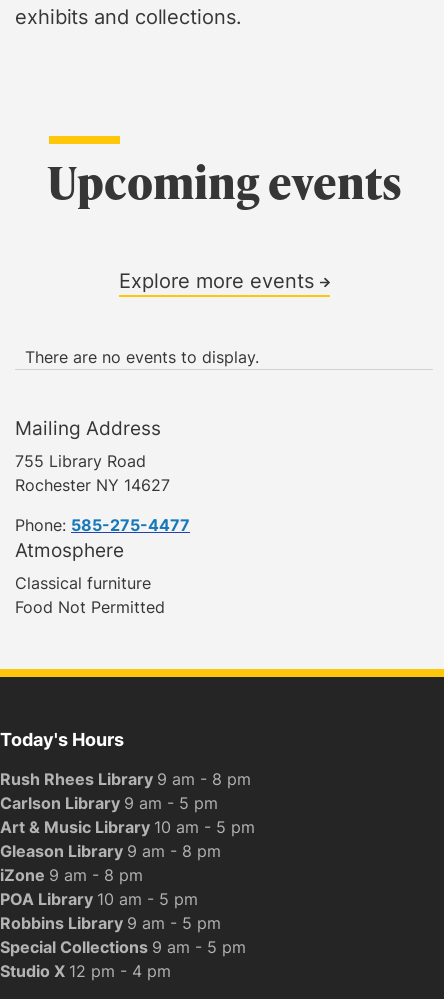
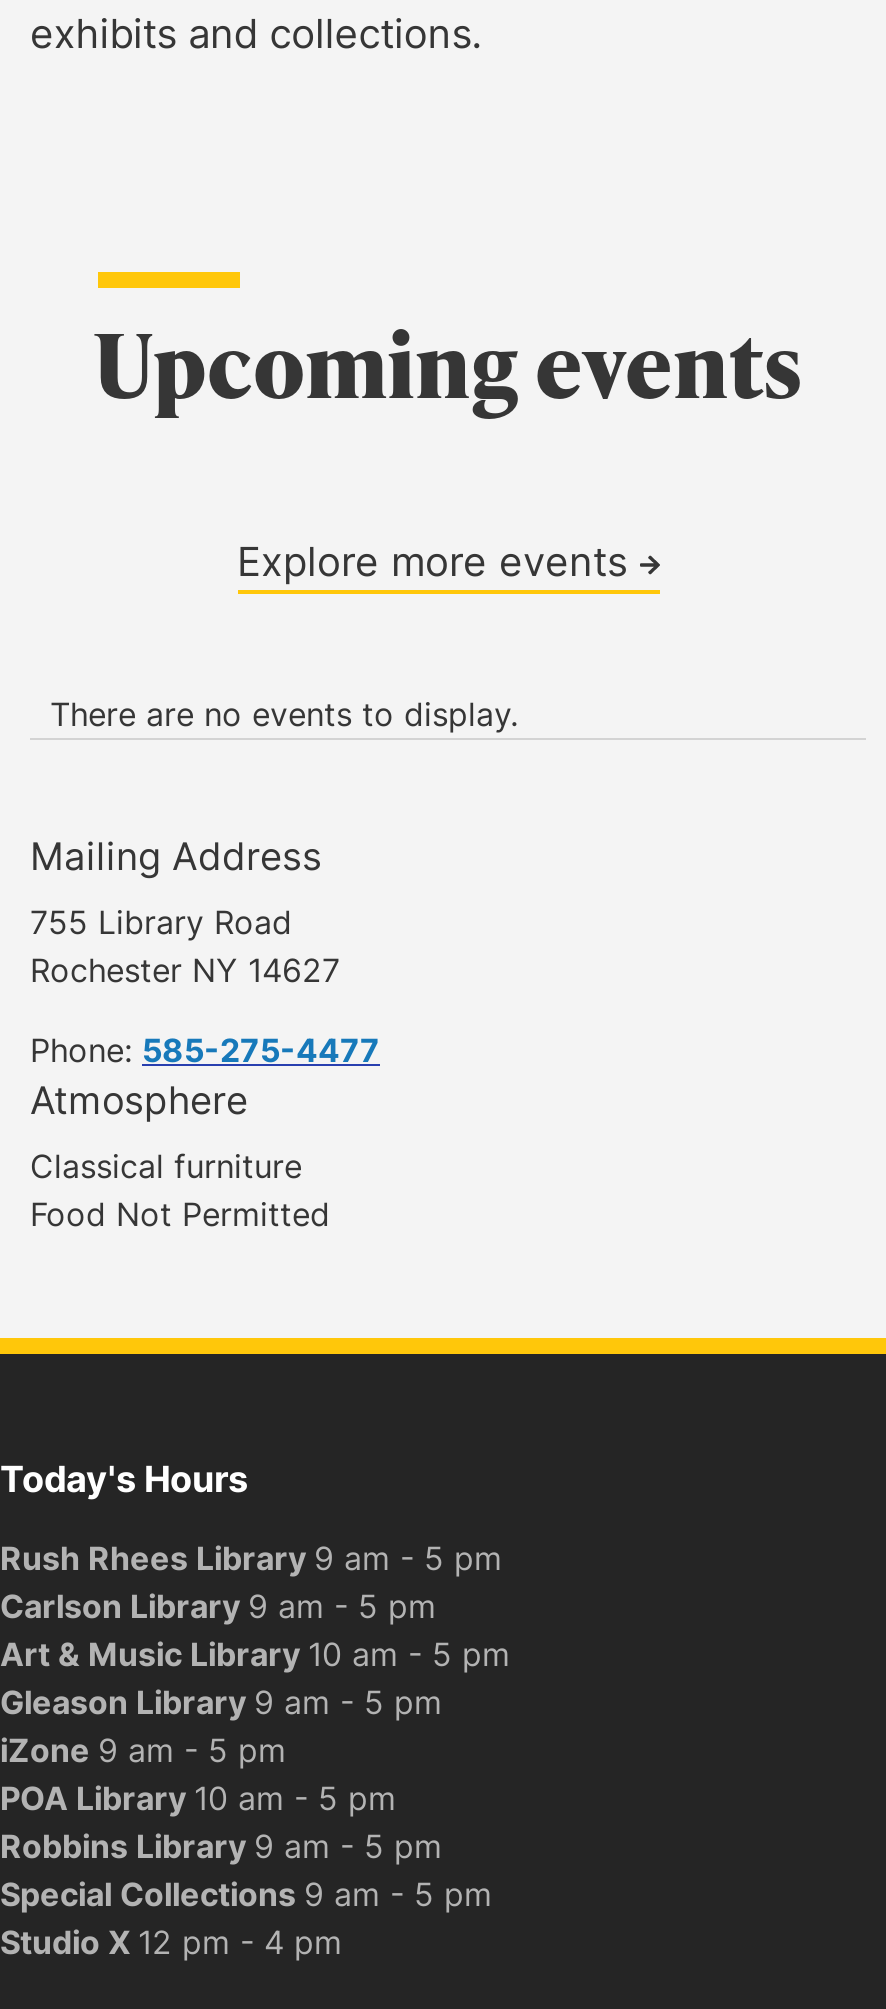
- Rush Rhees Library 9 am - 8 pm
+ Rush Rhees Library 9 am - 5 pm

- Gleason Library 9 am - 8 pm
+ Gleason Library 9 am - 5 pm

- iZone 9 am - 8 pm
+ iZone 9 am - 5 pm
